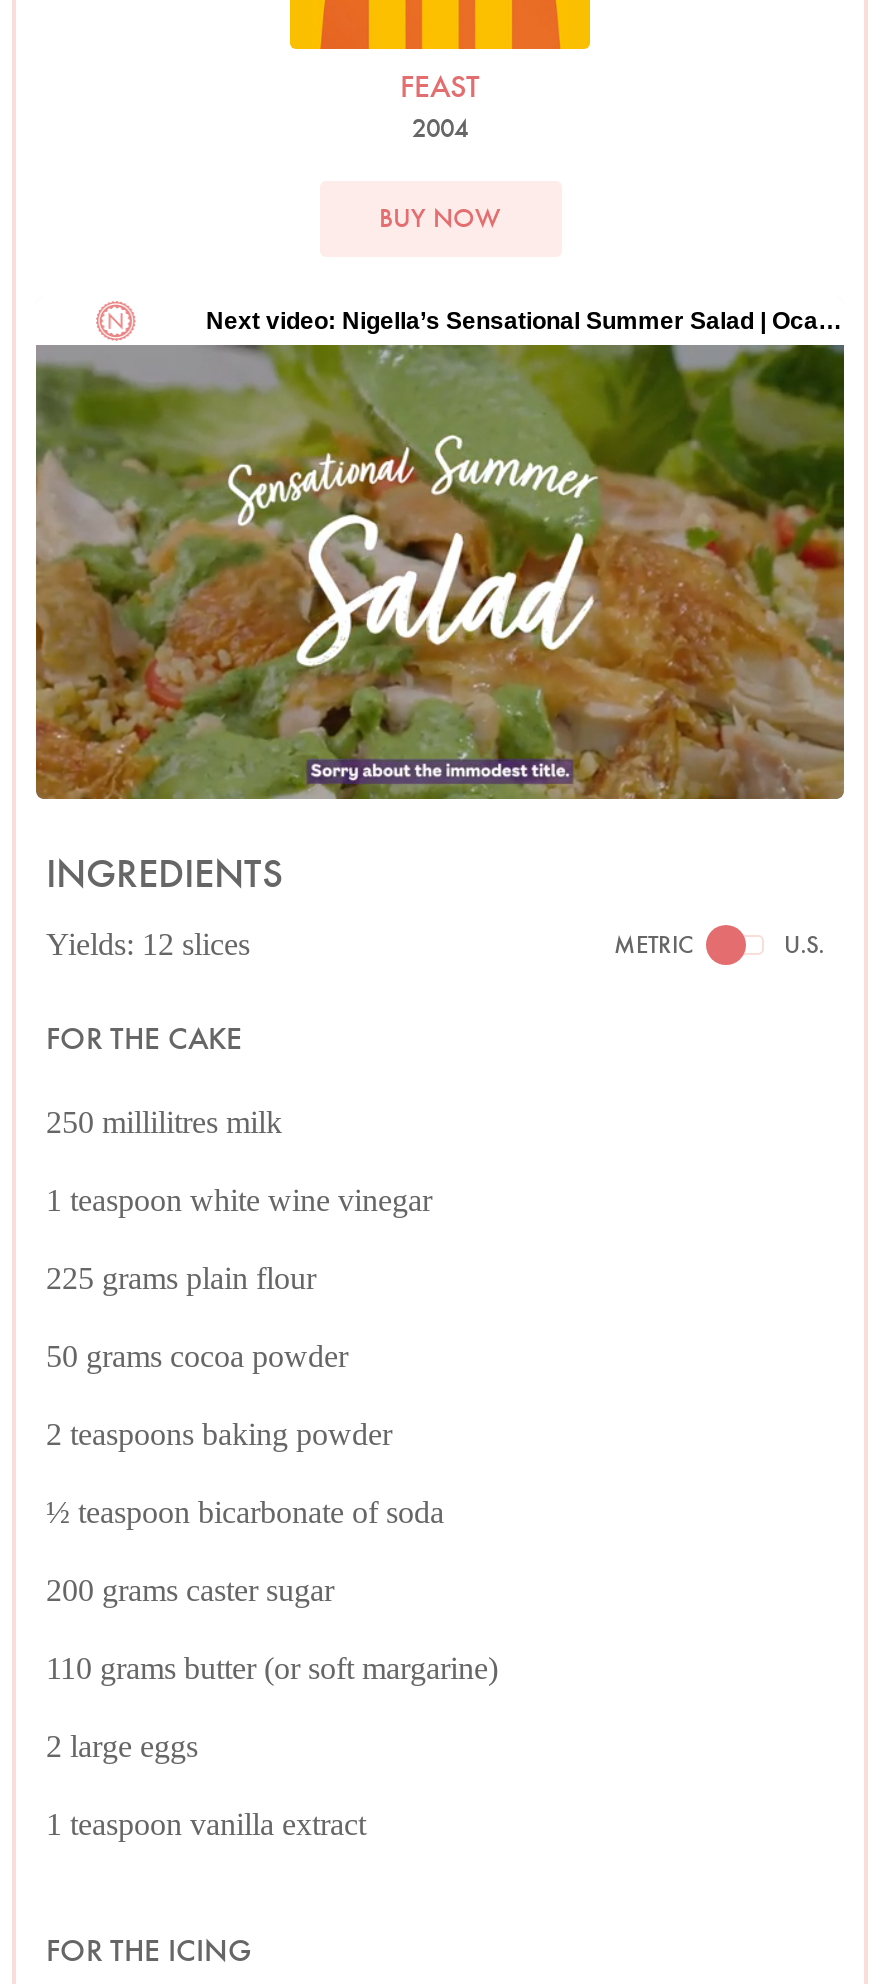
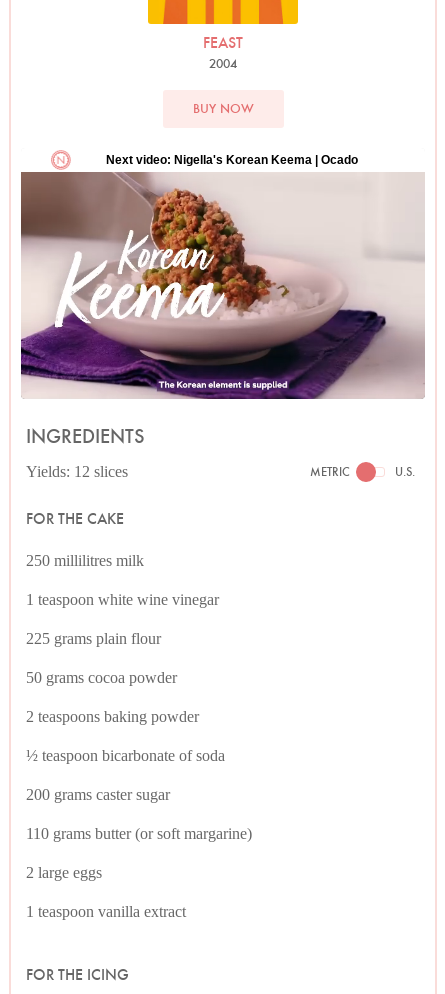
- [image]
+ [image]
